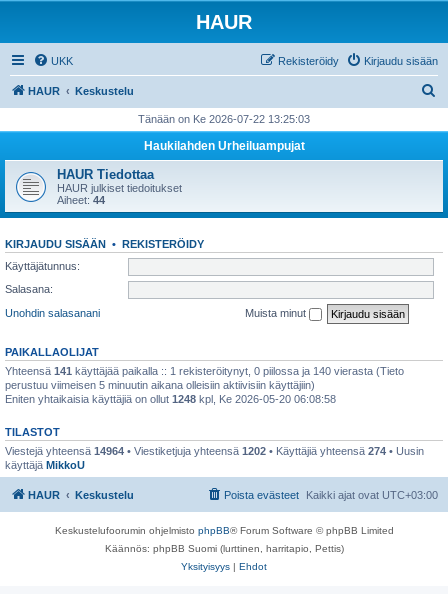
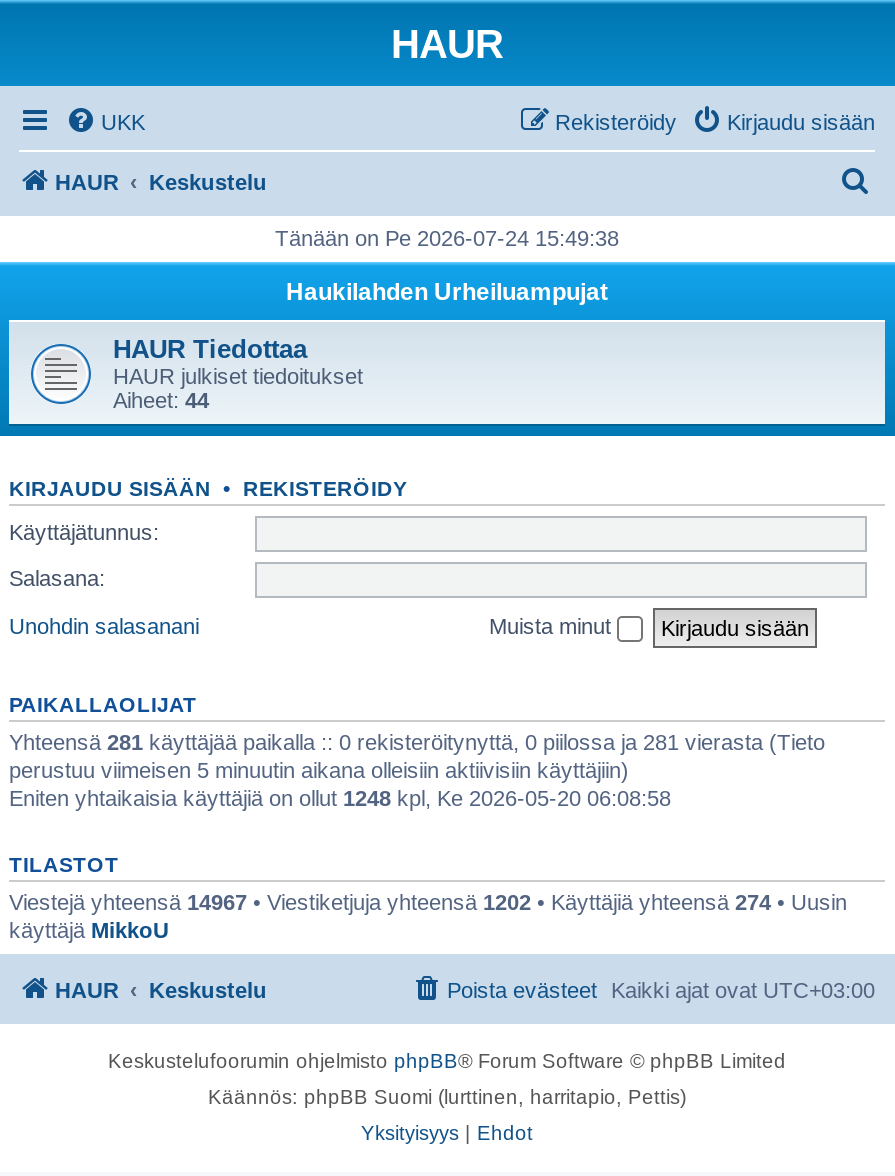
- Tänään on Ke 2026-07-22 13:25:03
+ Tänään on Pe 2026-07-24 15:49:38

- Yhteensä 141 käyttäjää paikalla :: 1 rekisteröitynyt, 0 piilossa ja 140 vierasta (Tieto
+ Yhteensä 281 käyttäjää paikalla :: 0 rekisteröitynyttä, 0 piilossa ja 281 vierasta (Tieto

- Viestejä yhteensä 14964 • Viestiketjuja yhteensä 1202 • Käyttäjiä yhteensä 274 • Uusin
+ Viestejä yhteensä 14967 • Viestiketjuja yhteensä 1202 • Käyttäjiä yhteensä 274 • Uusin
